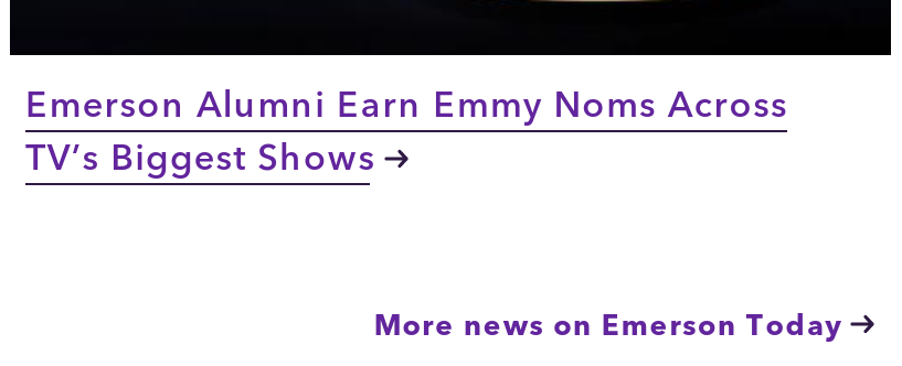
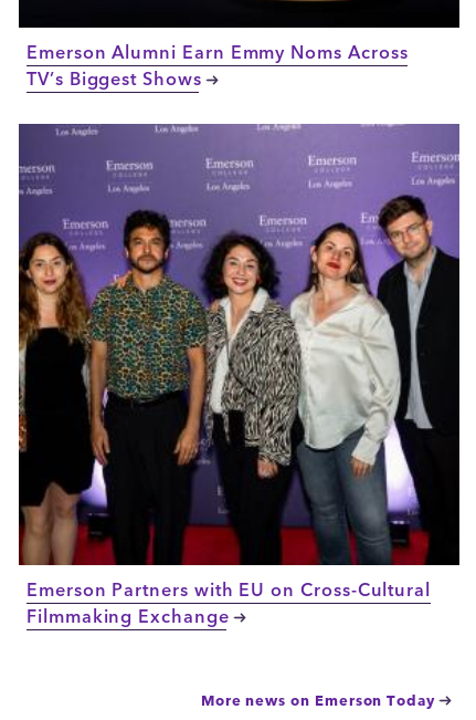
+ [image]
+ Emerson Partners with EU on Cross-Cultural
+ Filmmaking Exchange
